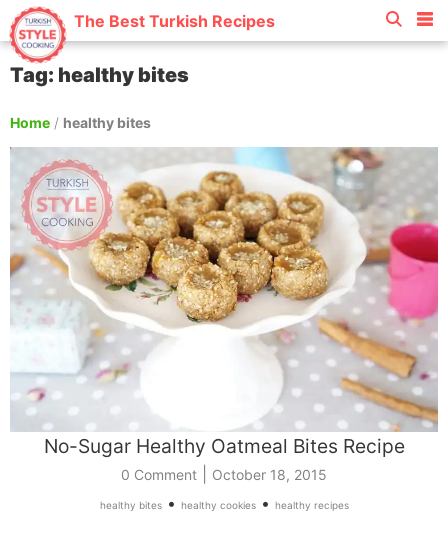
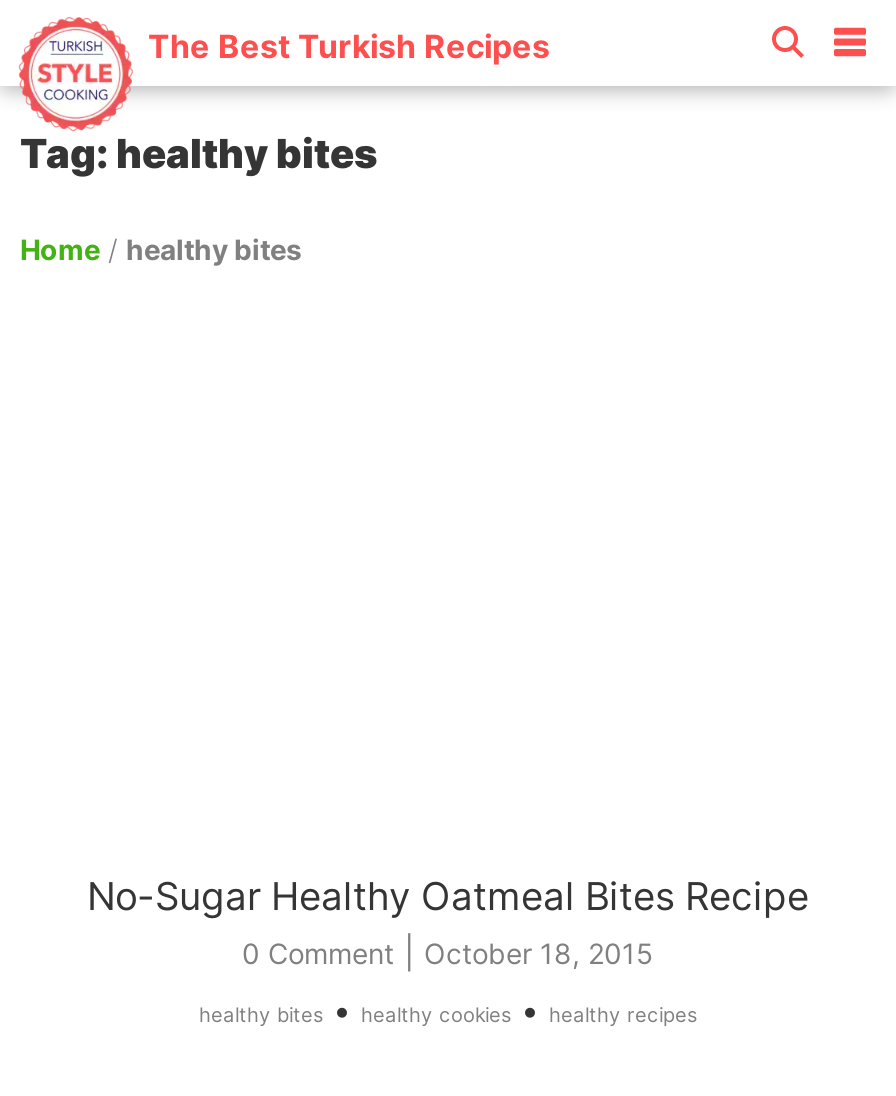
- [image]
